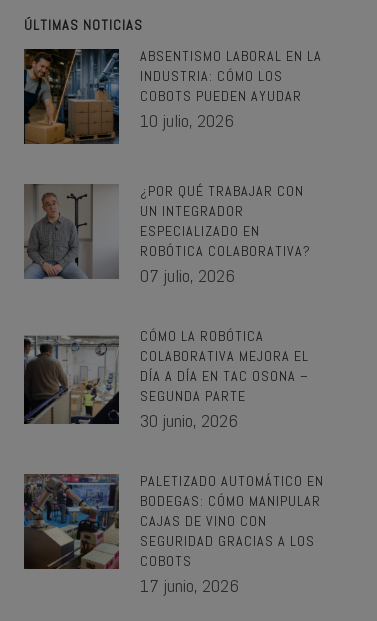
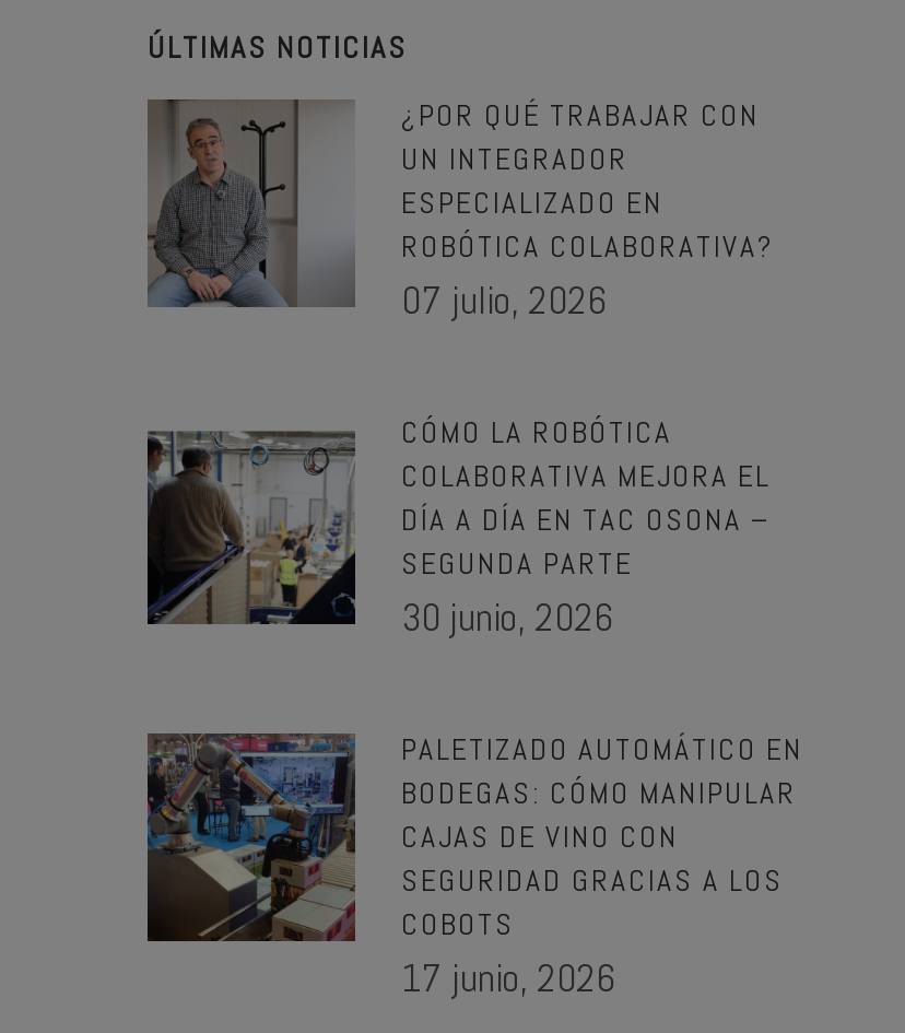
- [image]
- ABSENTISMO LABORAL EN LA
- INDUSTRIA: CÓMO LOS
- COBOTS PUEDEN AYUDAR
- 10 julio, 2026
